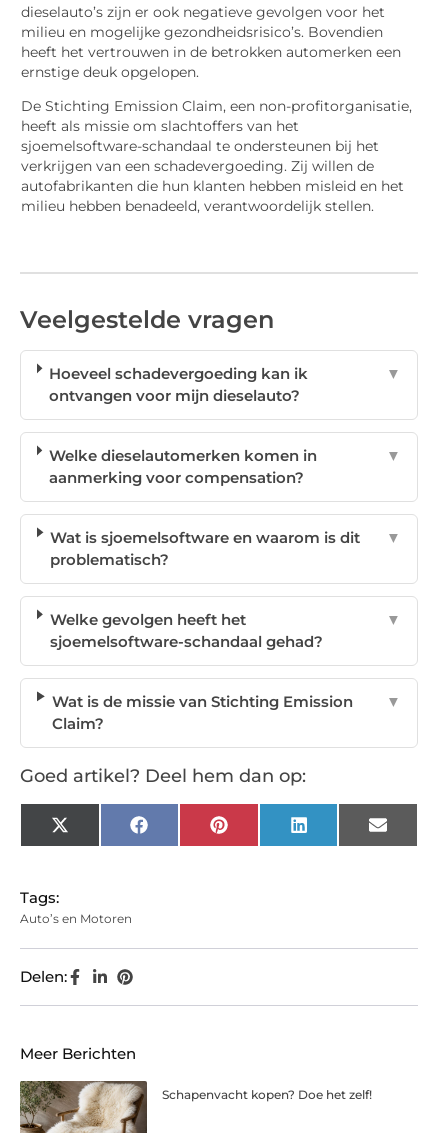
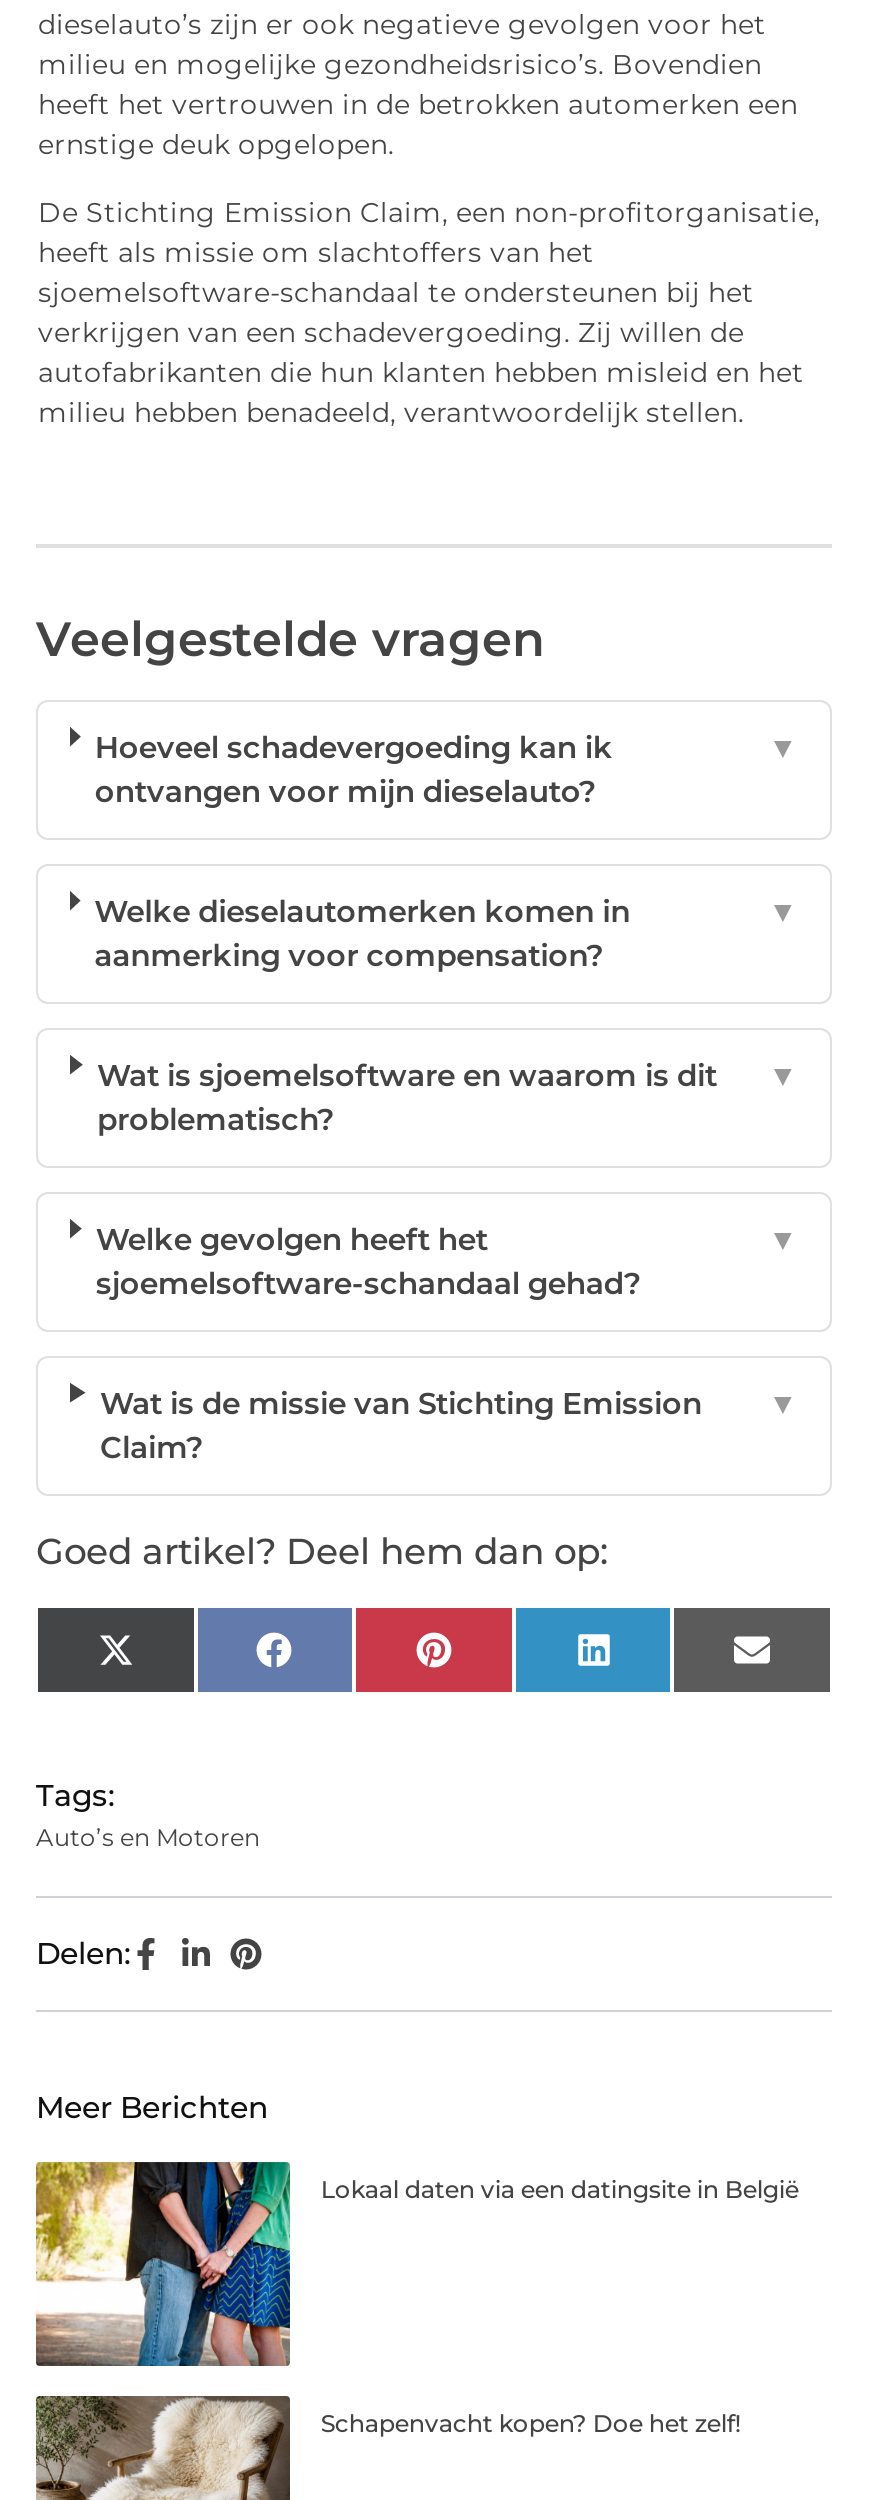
+ [image]
+ Lokaal daten via een datingsite in België
